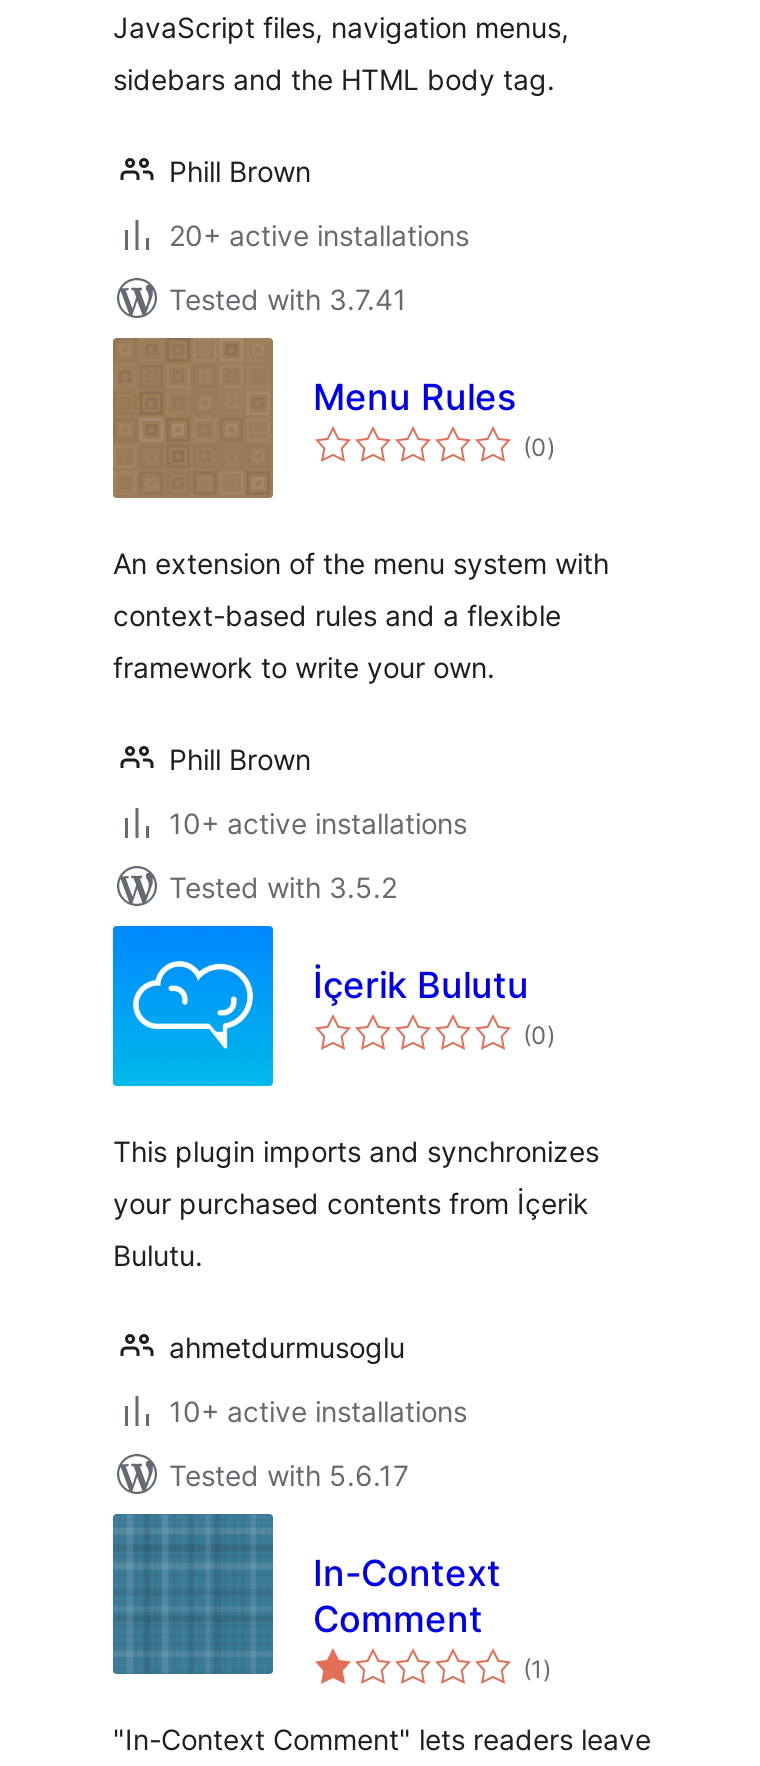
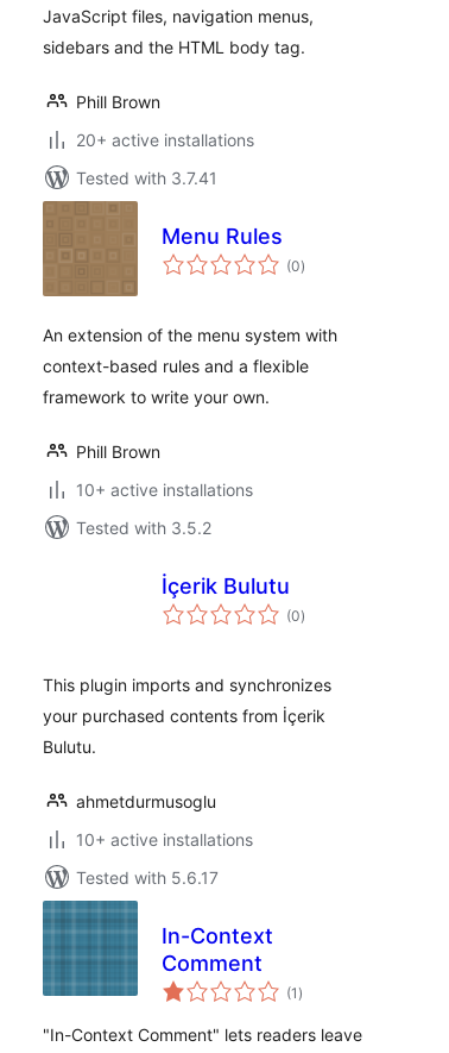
- [image]
